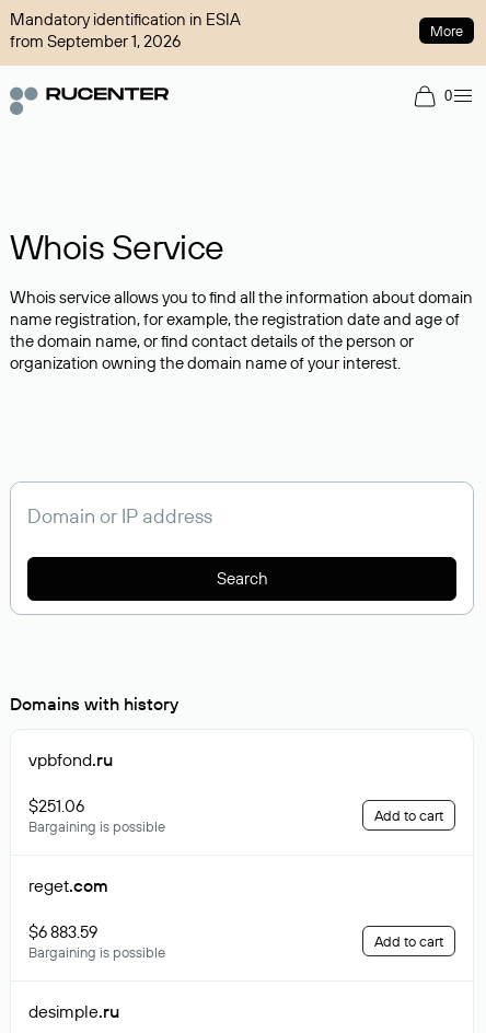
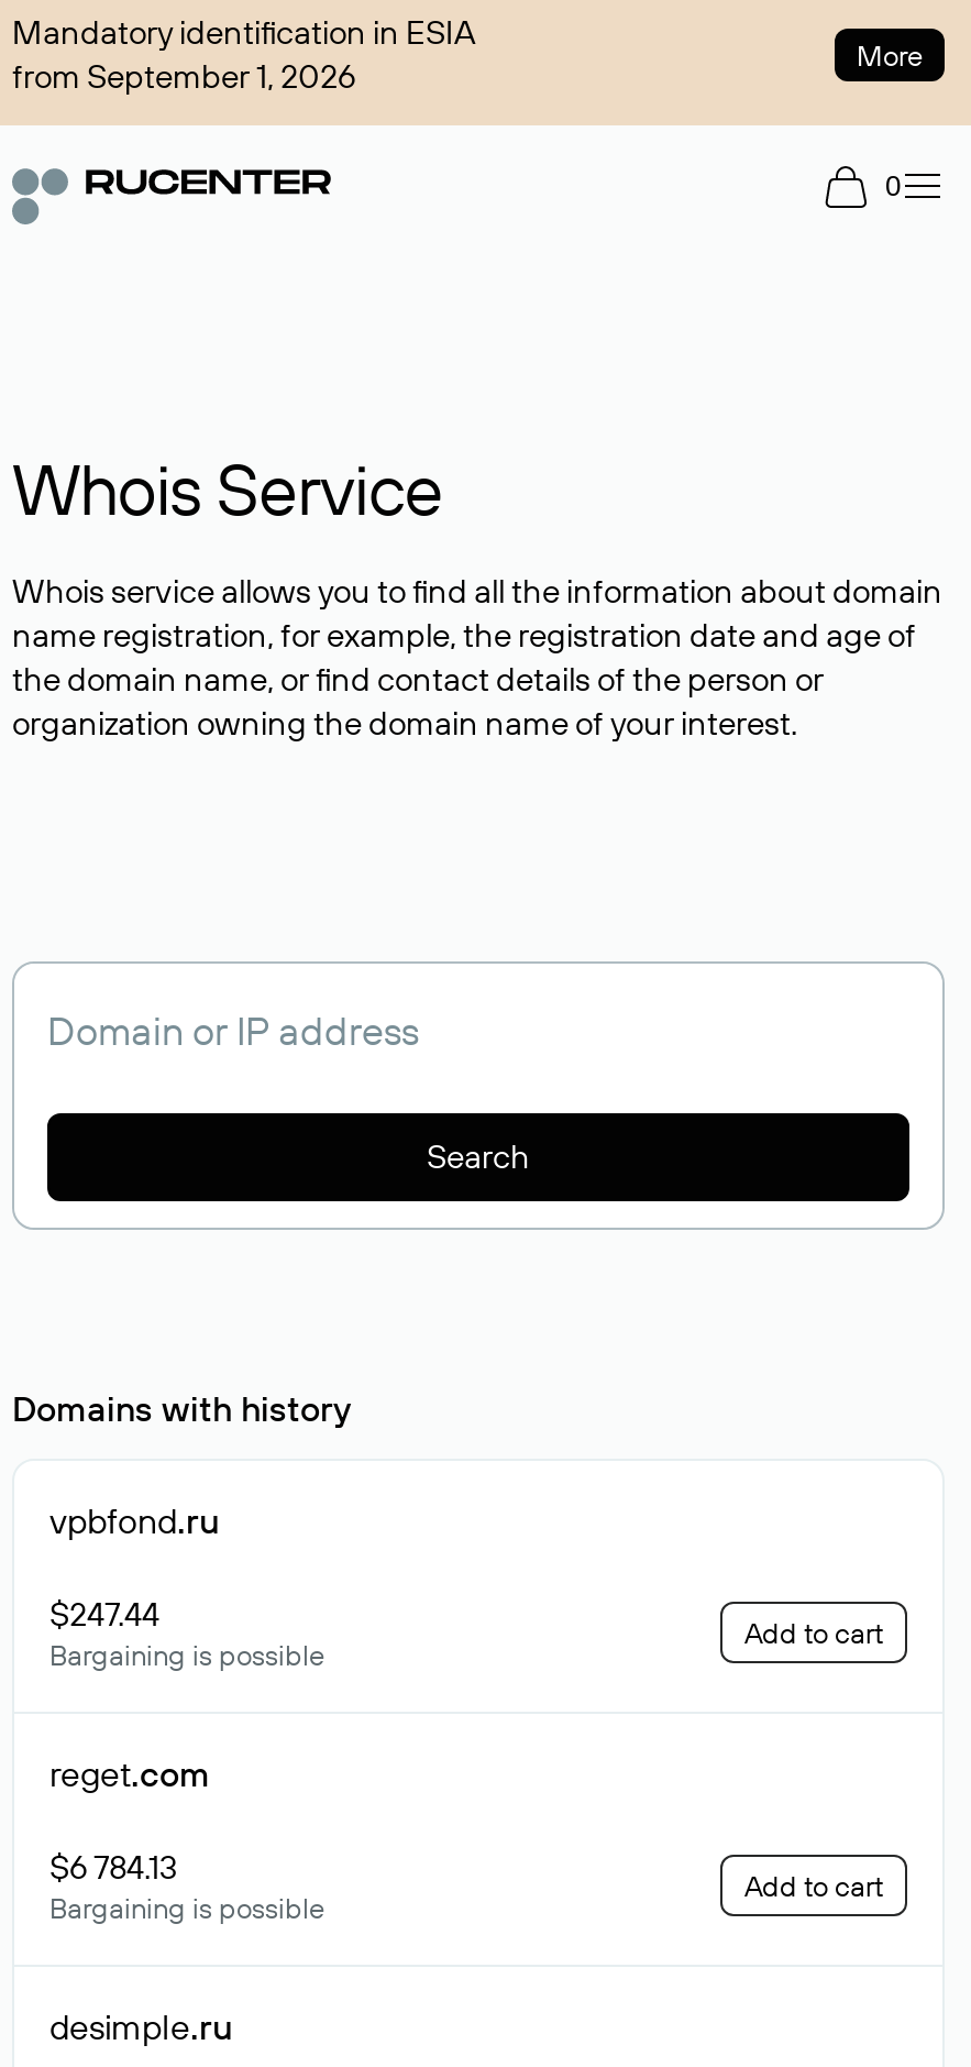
- $251.06
+ $247.44

- $6 883.59
+ $6 784.13
